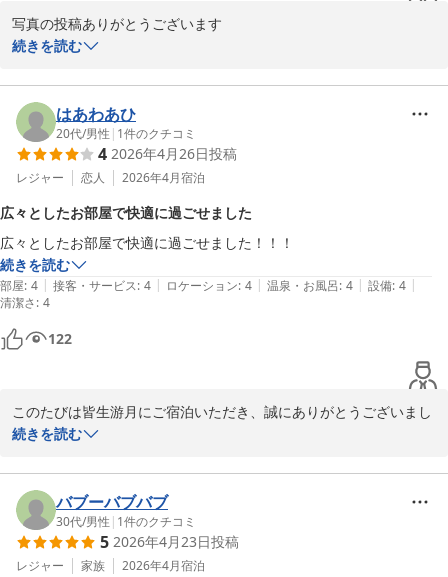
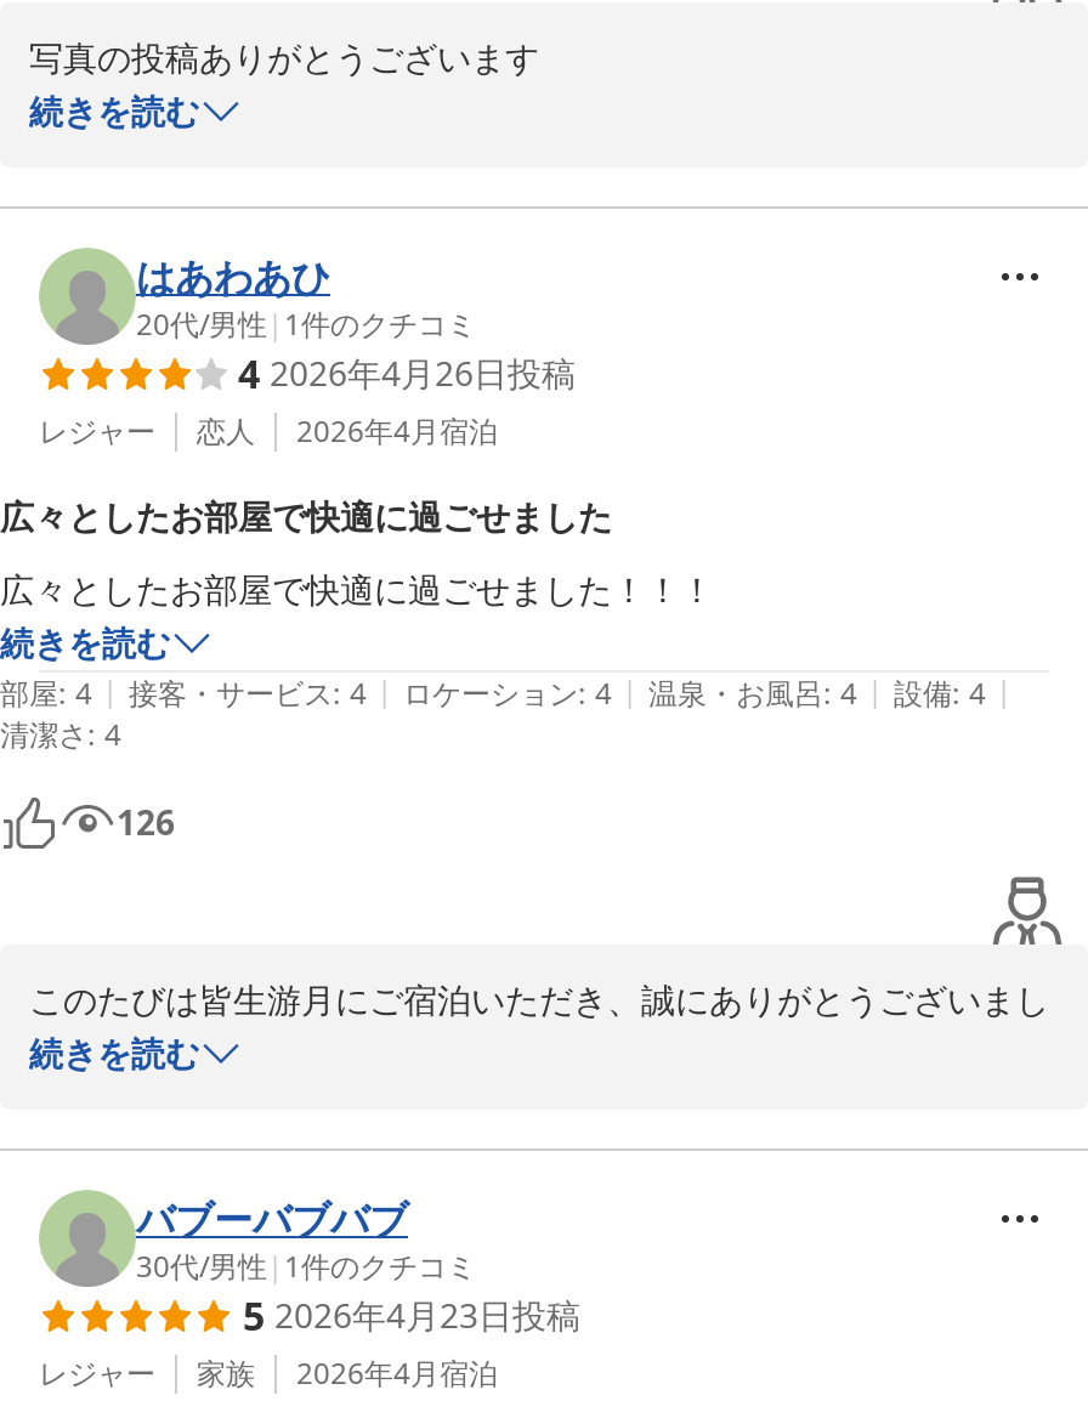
- 122
+ 126
